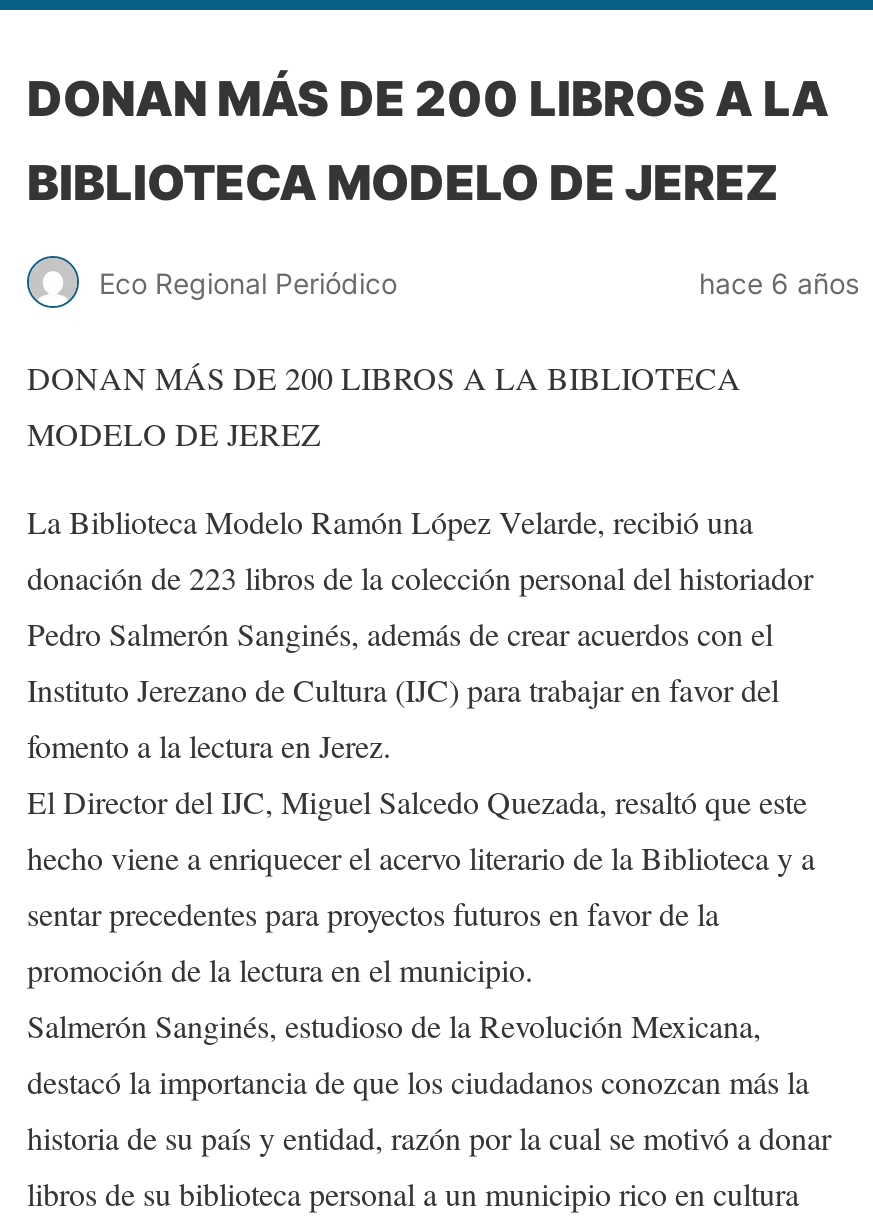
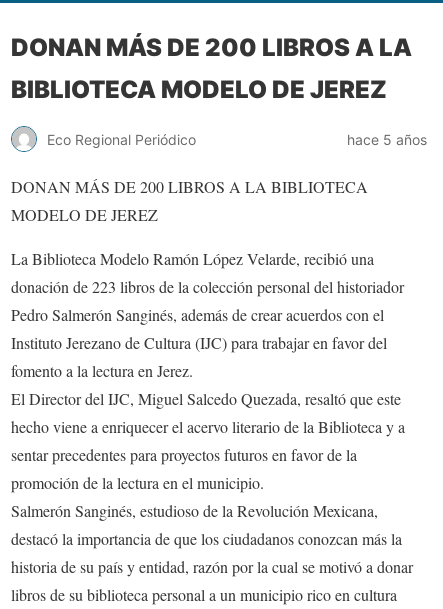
- hace 6 años
+ hace 5 años
